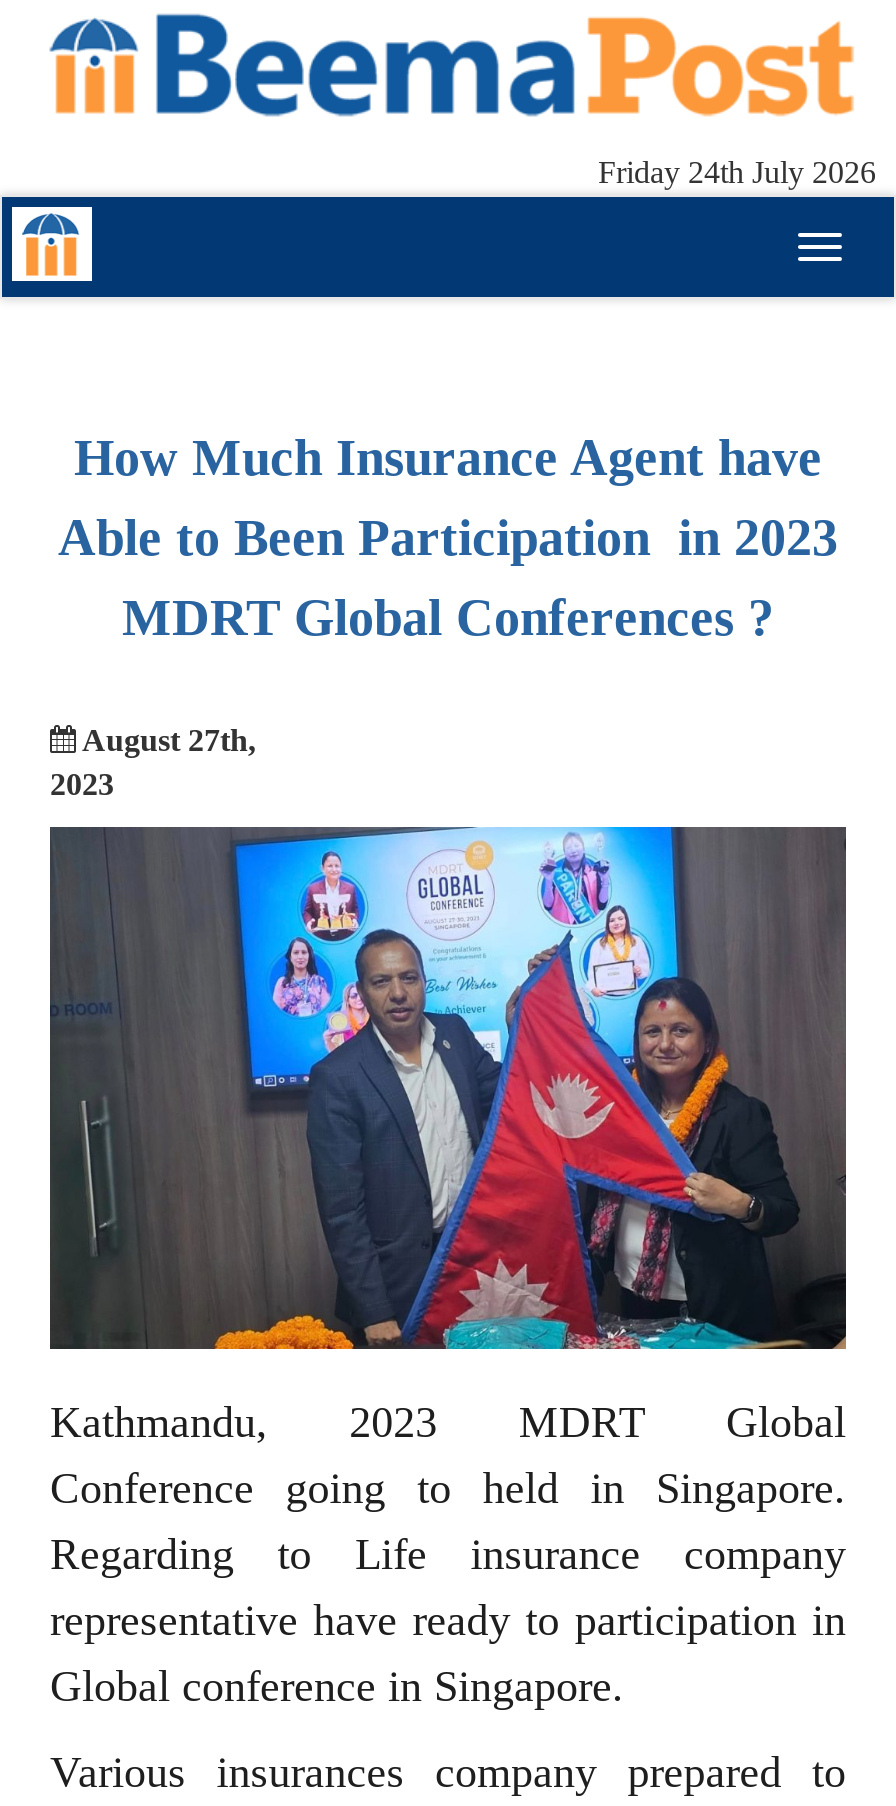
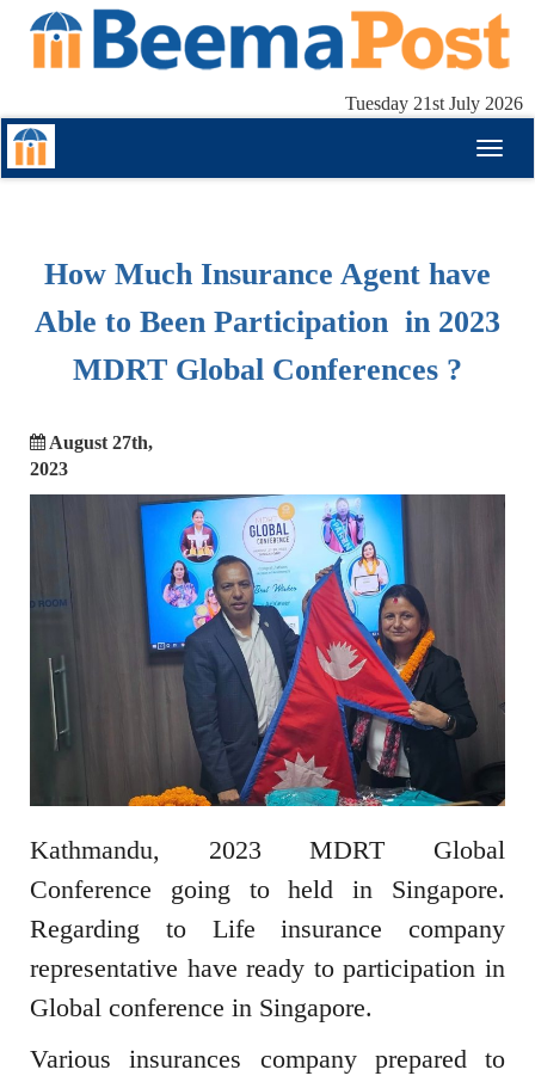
- Friday 24th July 2026
+ Tuesday 21st July 2026
